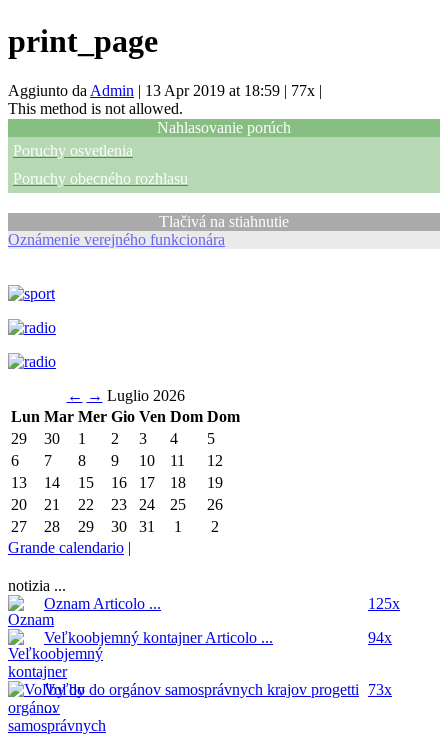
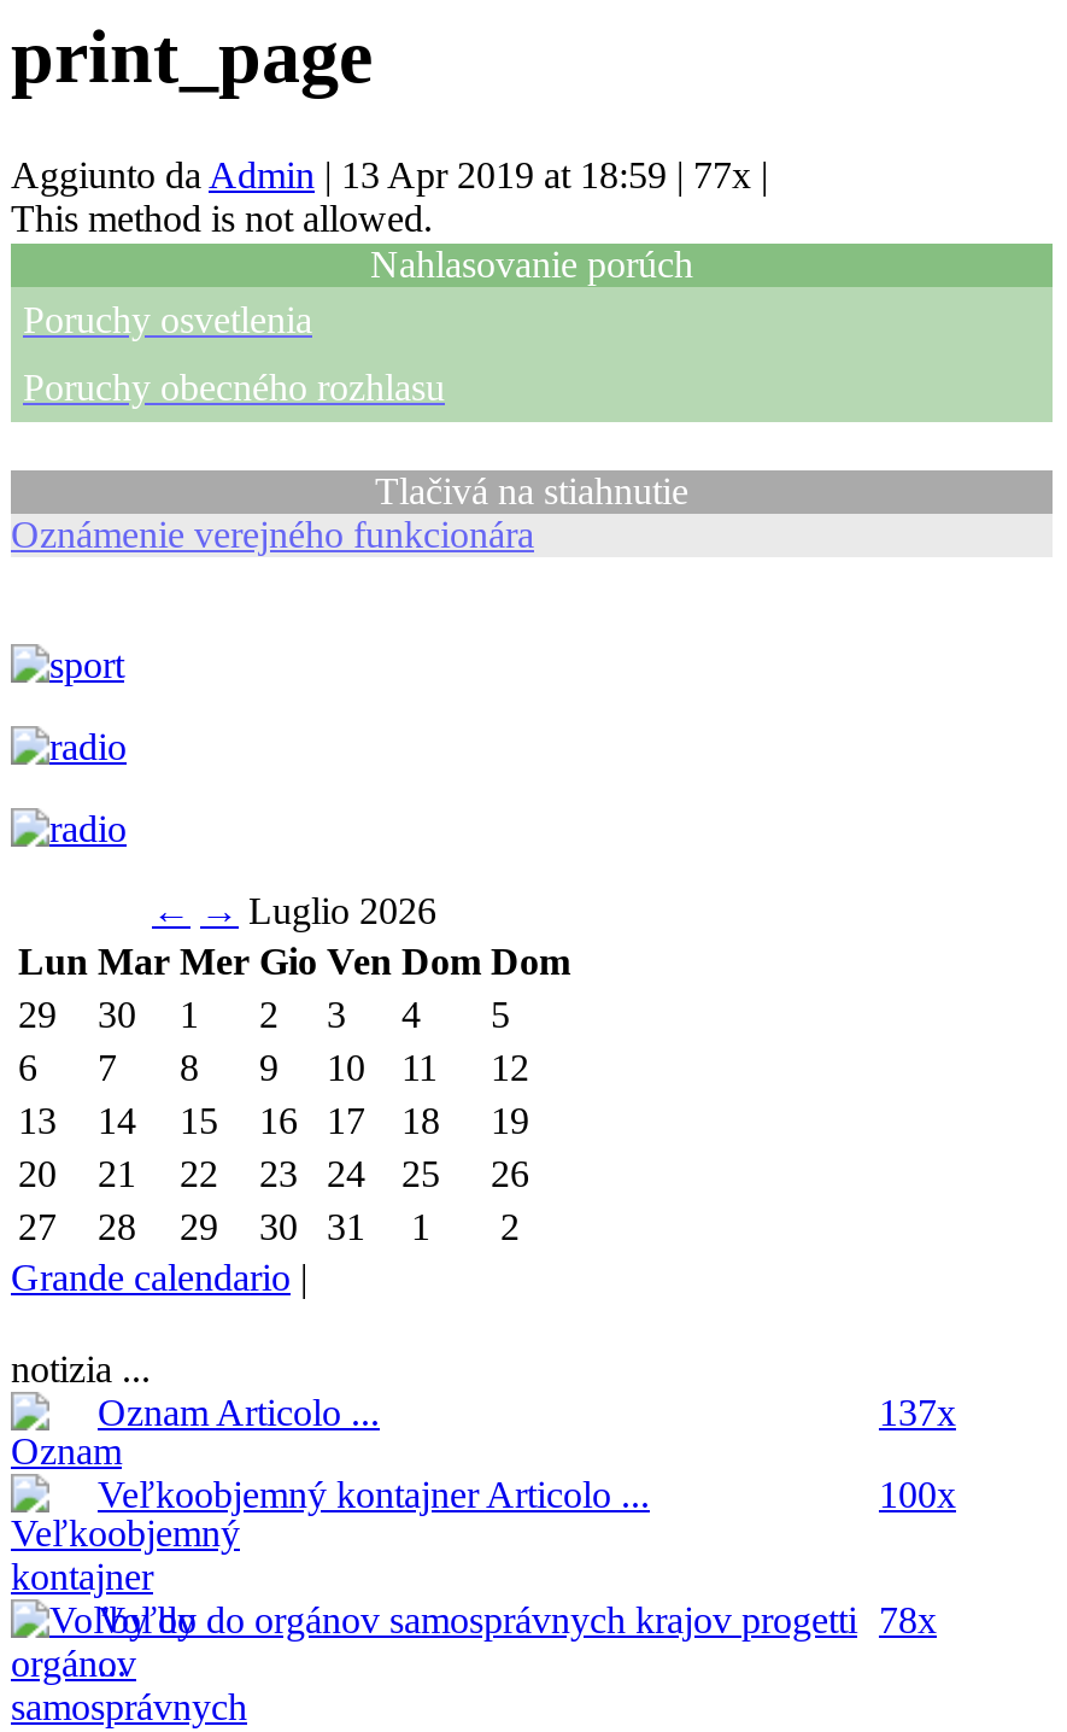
- 125x
+ 137x

- 94x
+ 100x

- Voľby do orgánov samosprávnych krajov progetti 73x
+ Voľby do orgánov samosprávnych krajov progetti 78x
